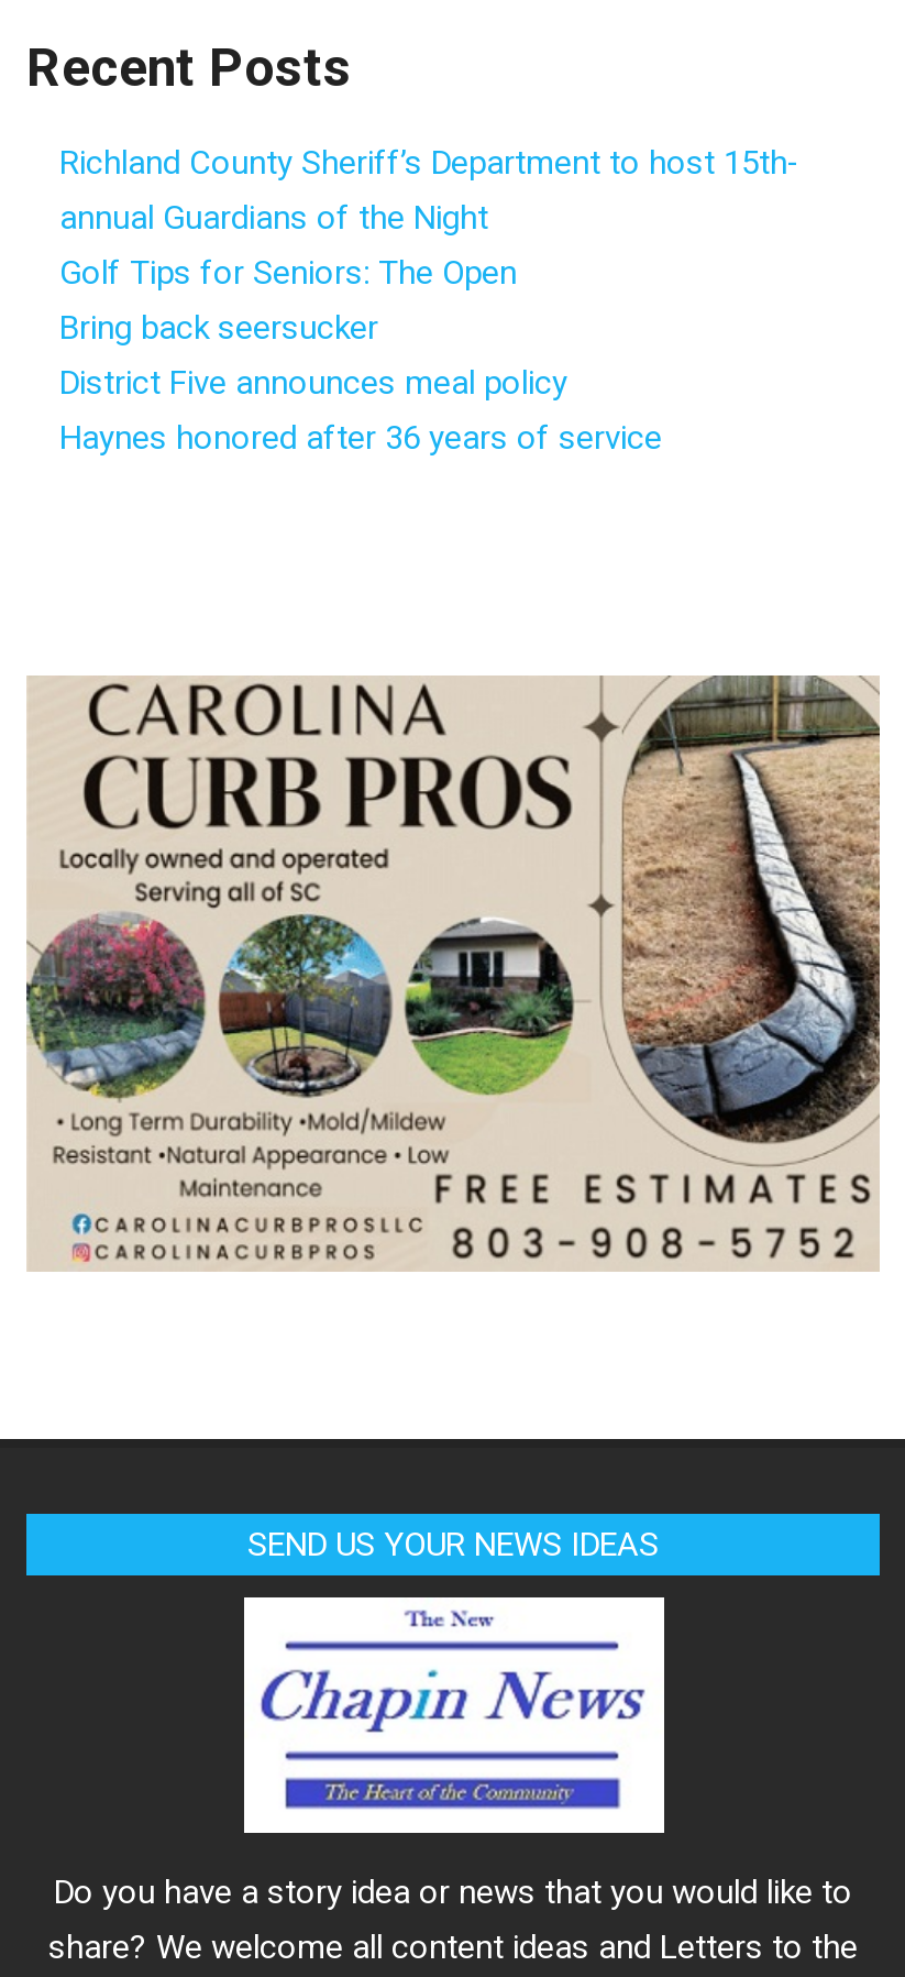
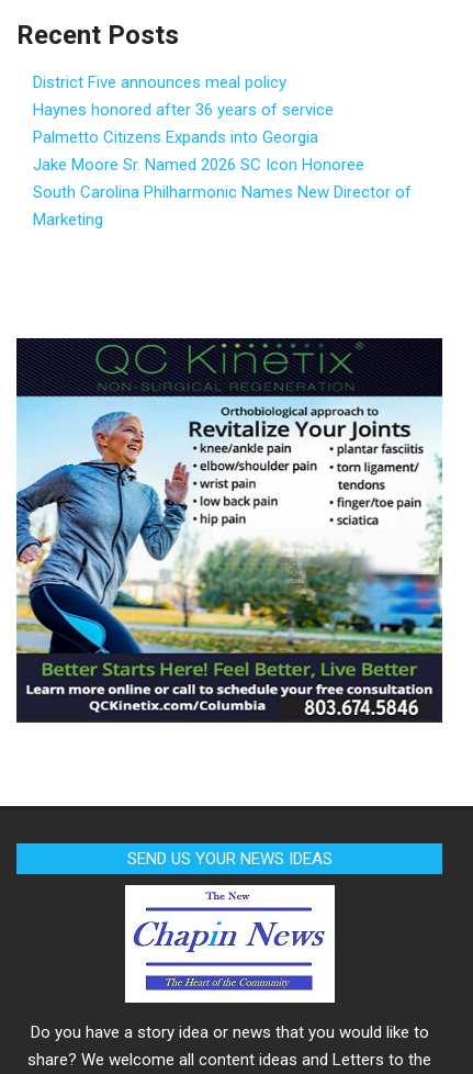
- Richland County Sheriff’s Department to host 15th-
- annual Guardians of the Night
- Golf Tips for Seniors: The Open
- Bring back seersucker

moved up: District Five announces meal policy | Haynes honored after 36 years of service

+ Palmetto Citizens Expands into Georgia
+ Jake Moore Sr. Named 2026 SC Icon Honoree
+ South Carolina Philharmonic Names New Director of
+ Marketing

- [image]
+ [image]
